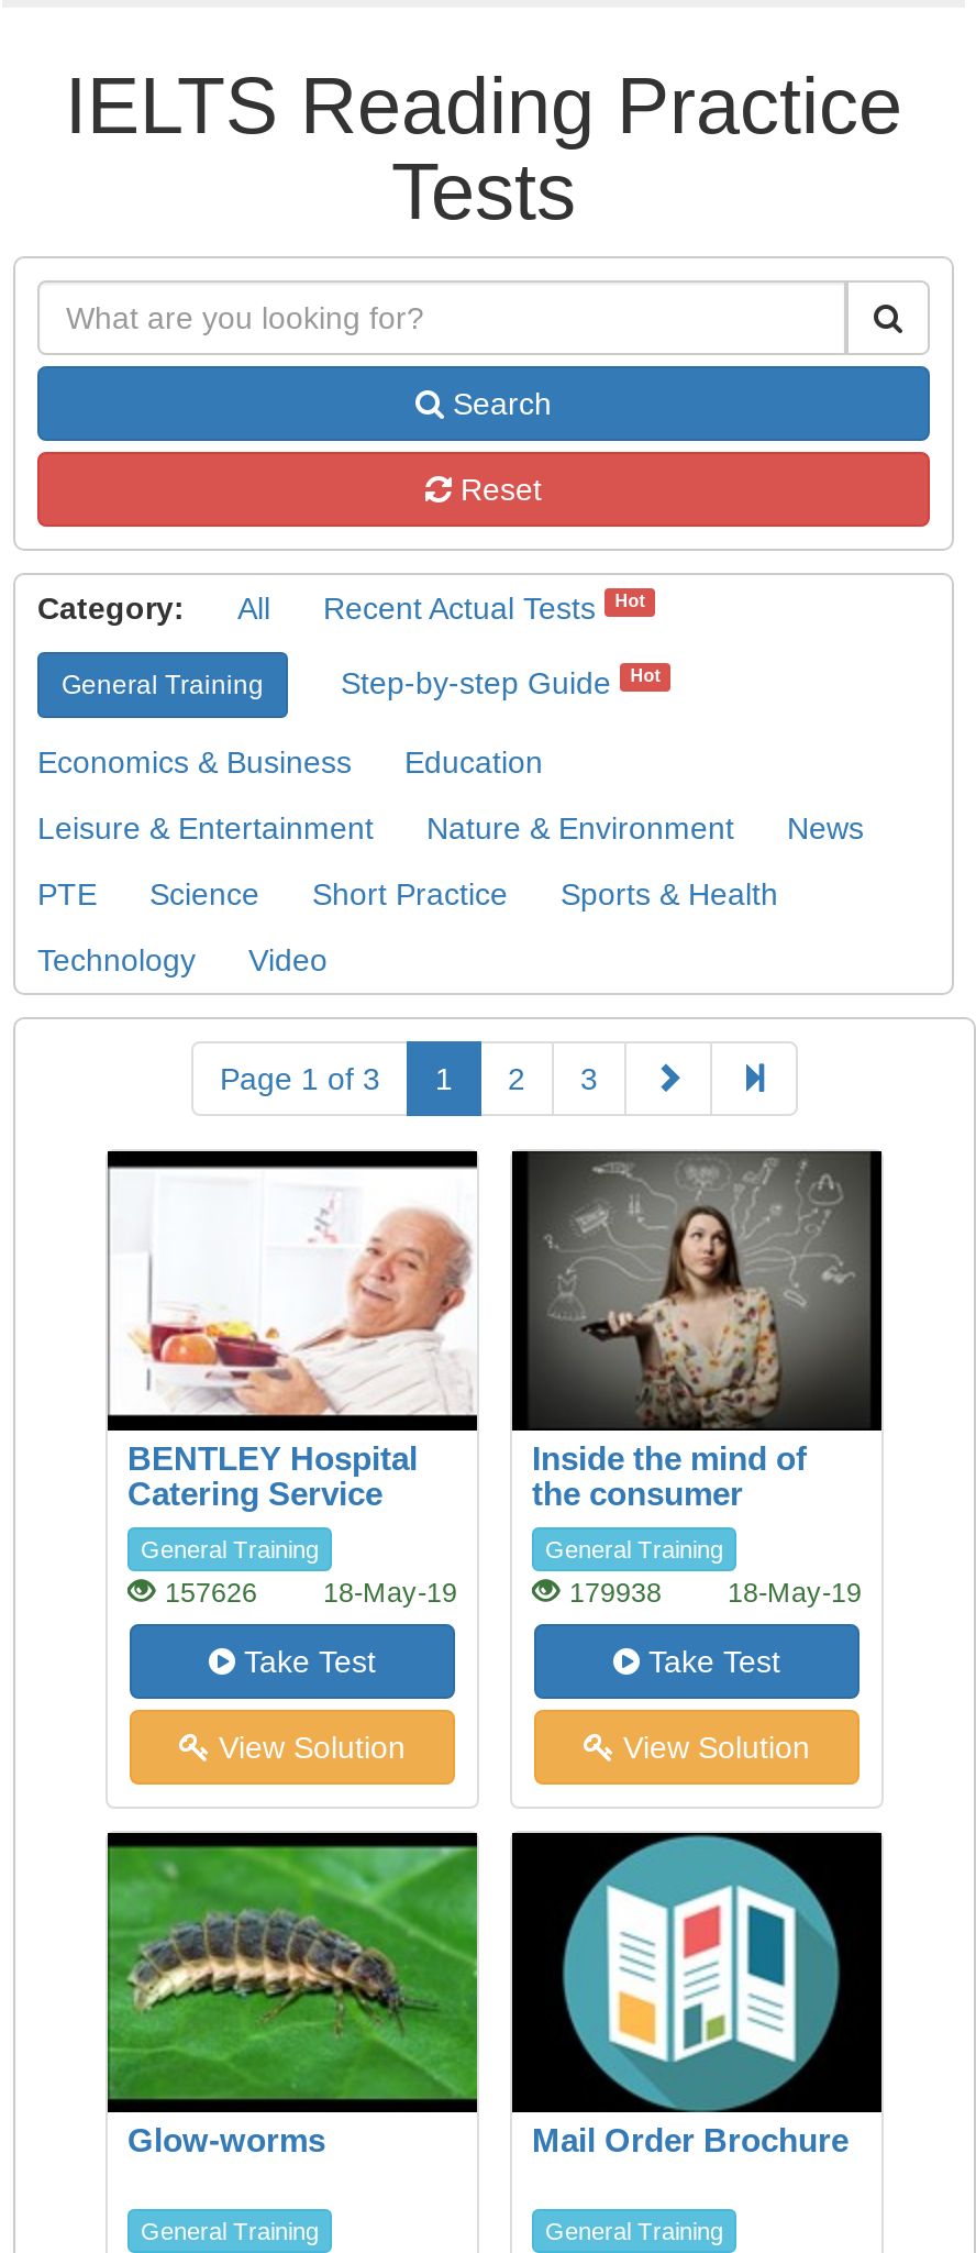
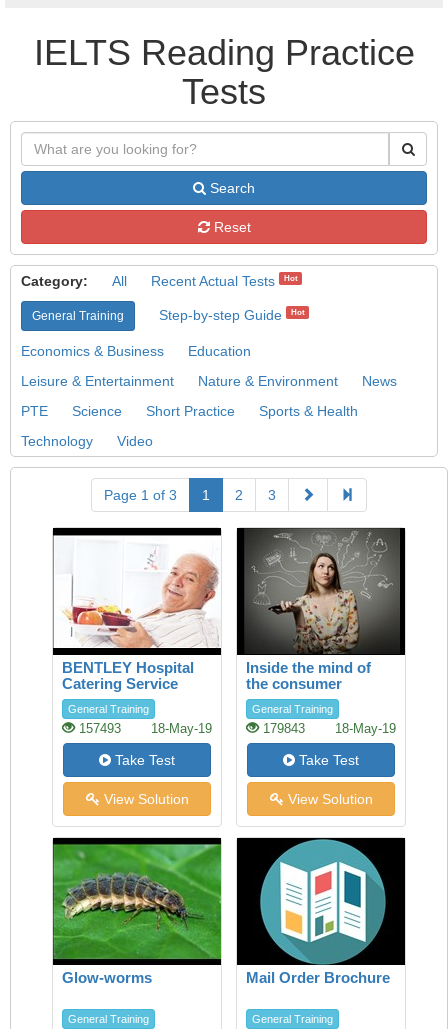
- 157626
+ 157493

- 179938
+ 179843
